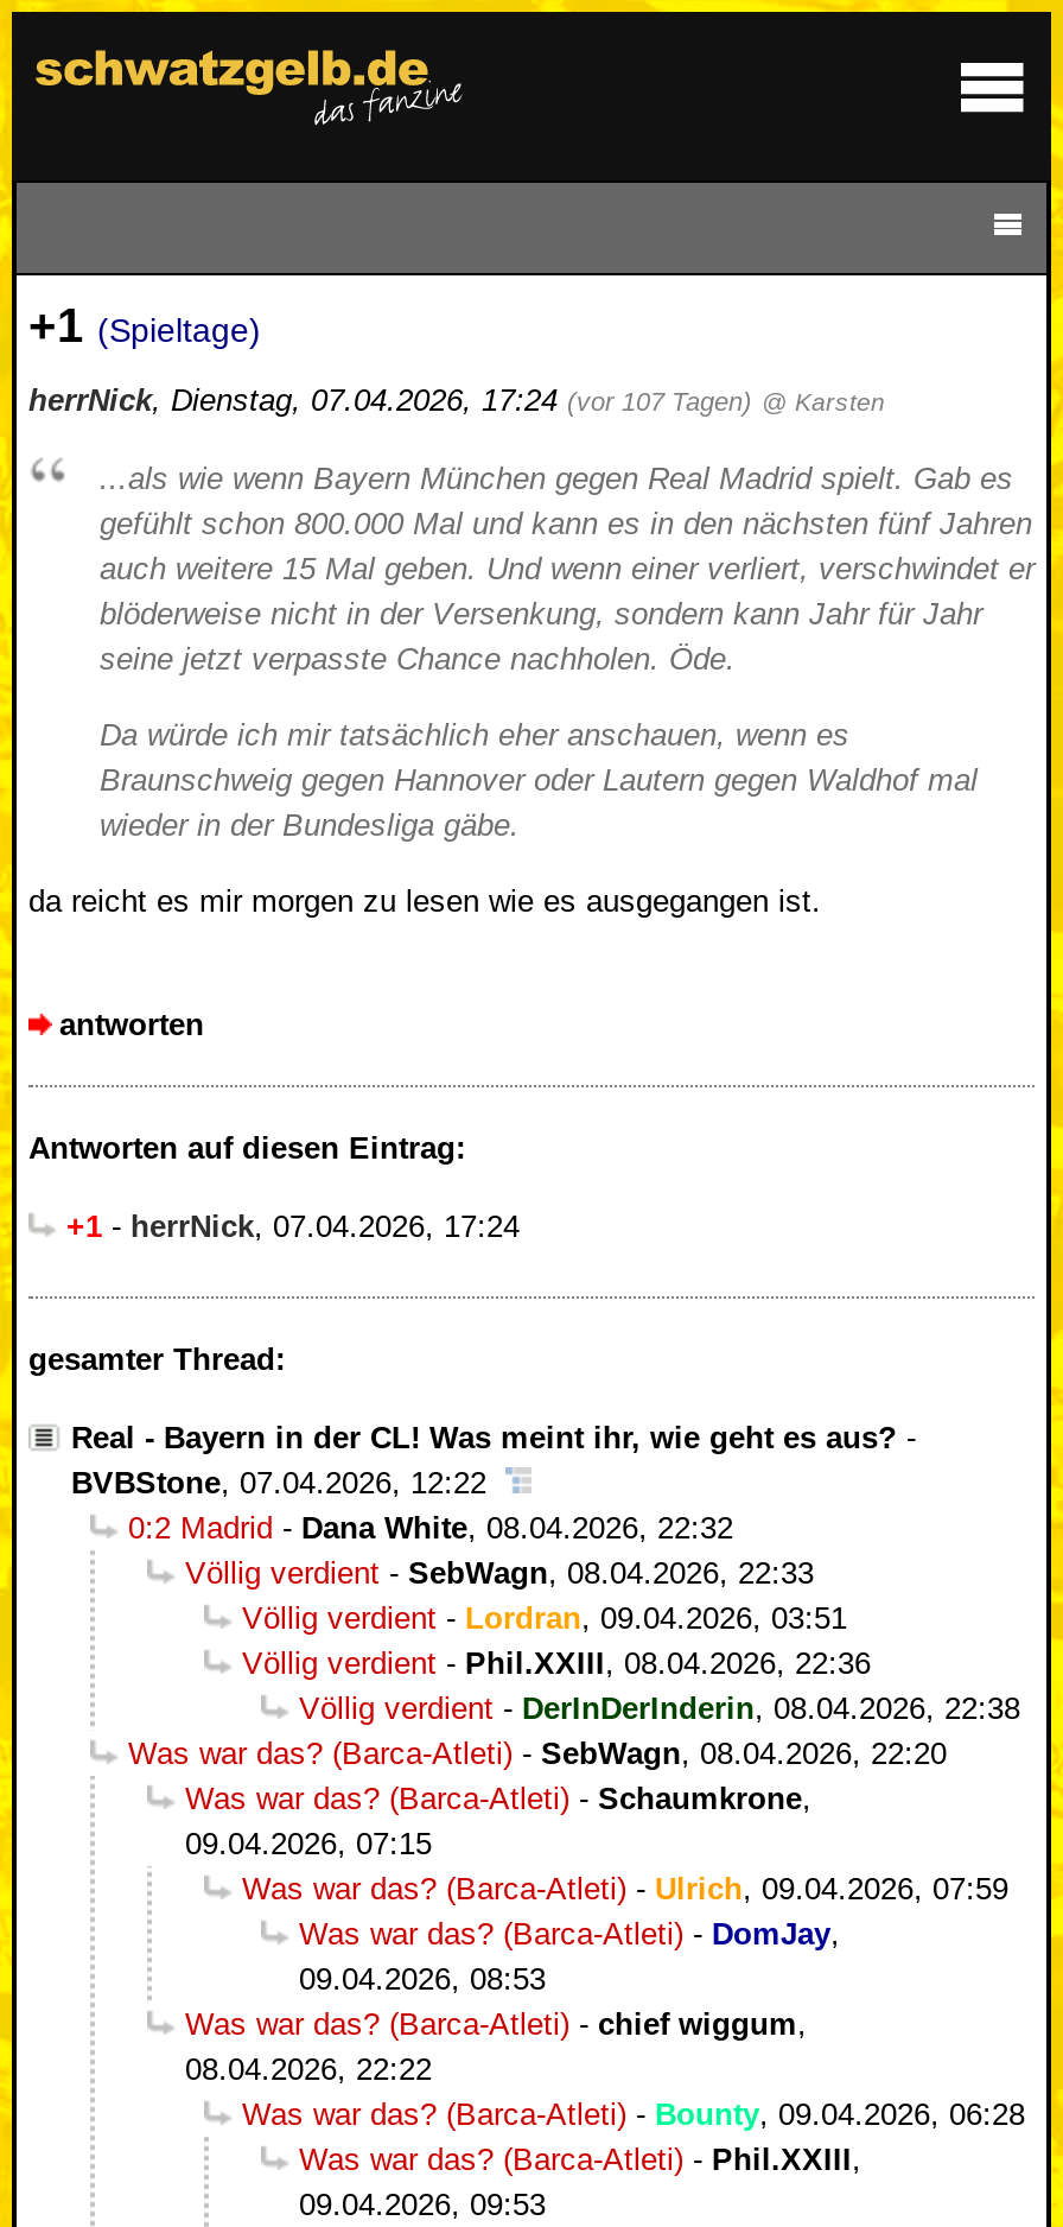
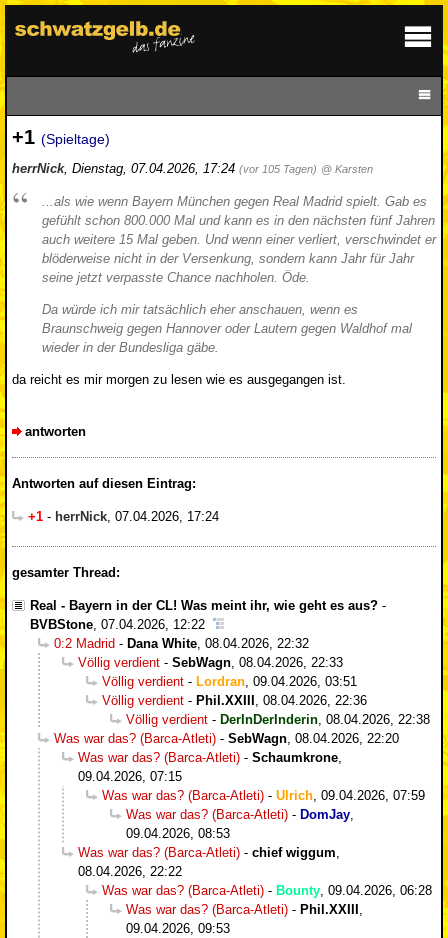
- herrNick, Dienstag, 07.04.2026, 17:24 (vor 107 Tagen) @ Karsten
+ herrNick, Dienstag, 07.04.2026, 17:24 (vor 105 Tagen) @ Karsten
